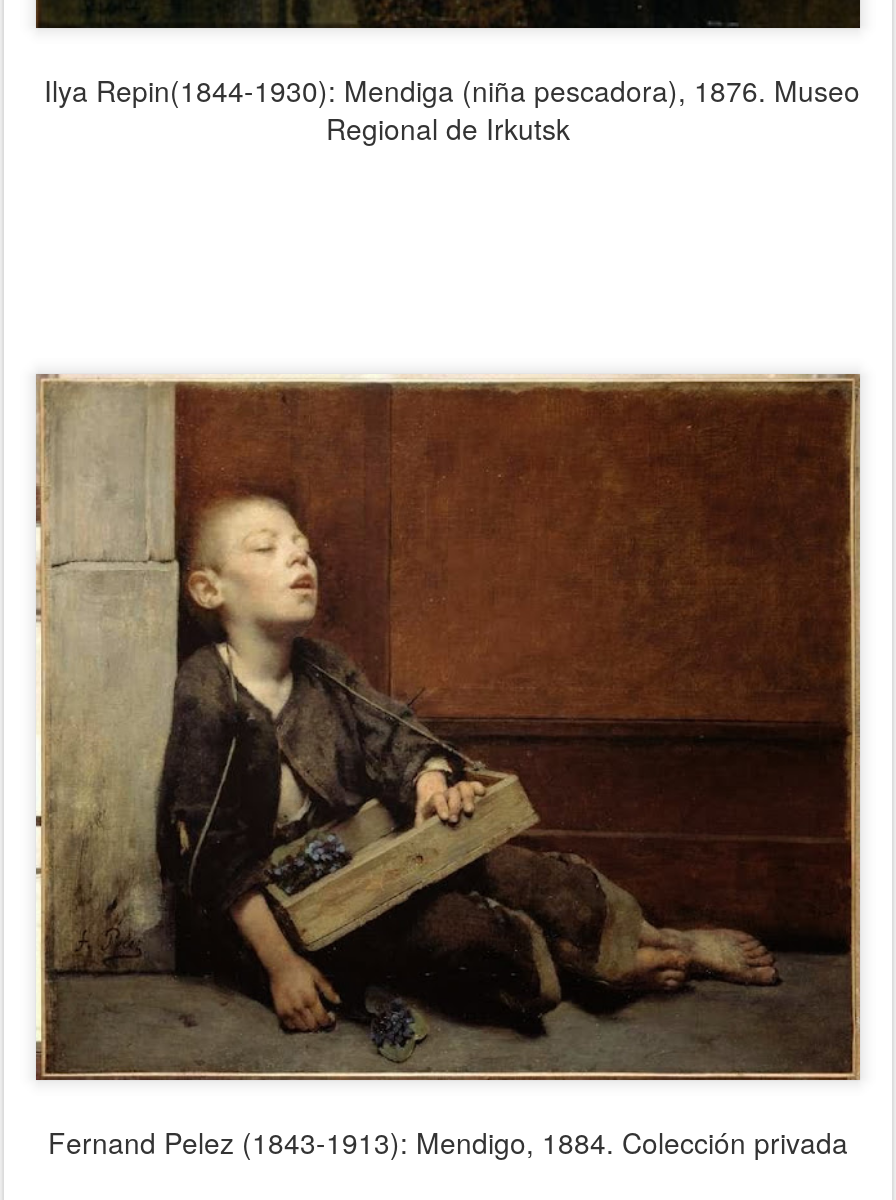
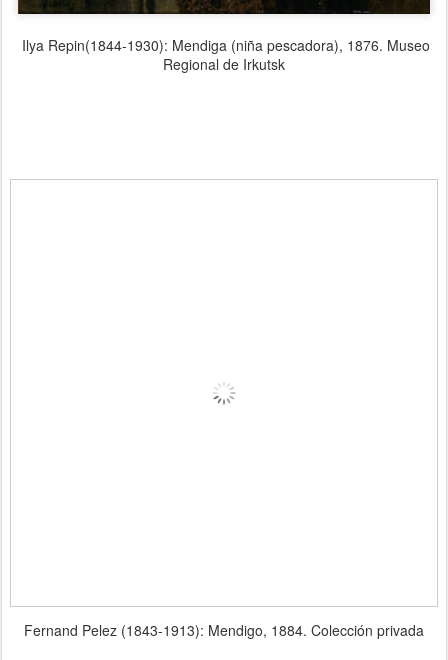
- [image]
